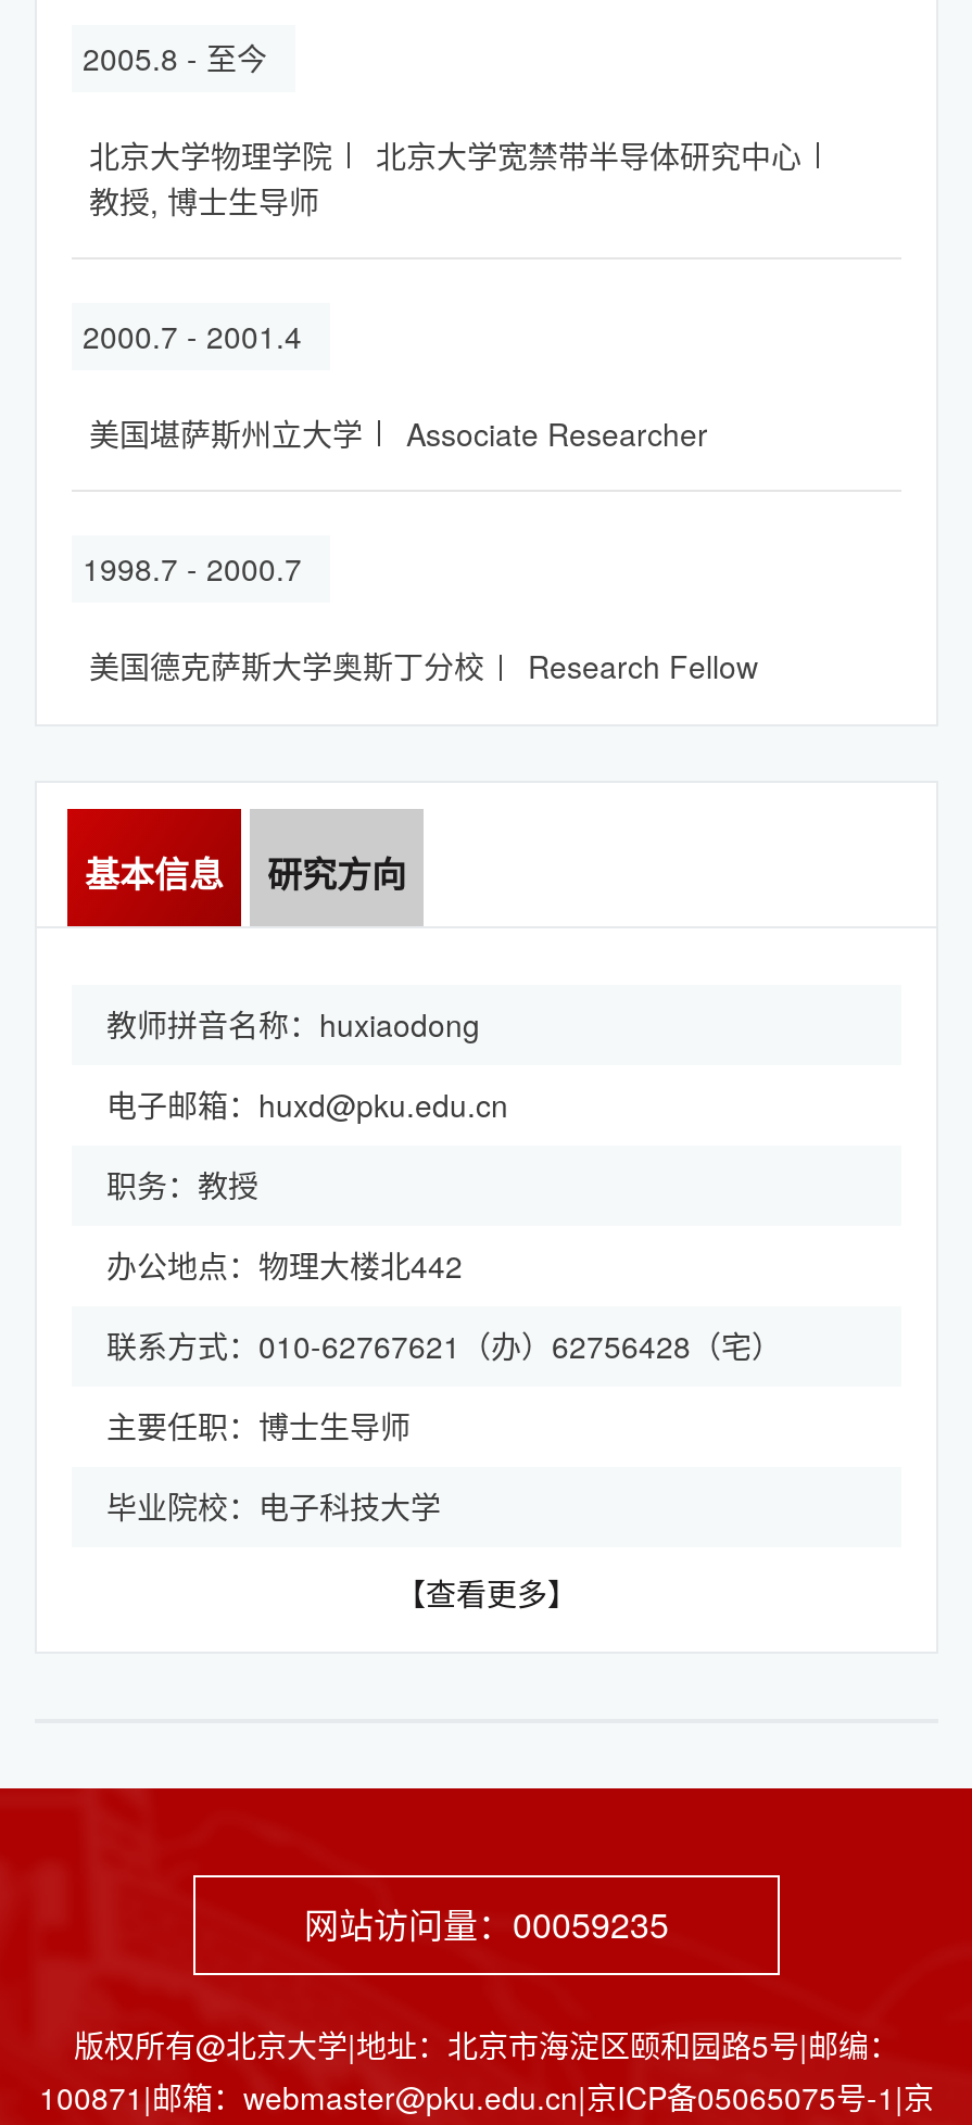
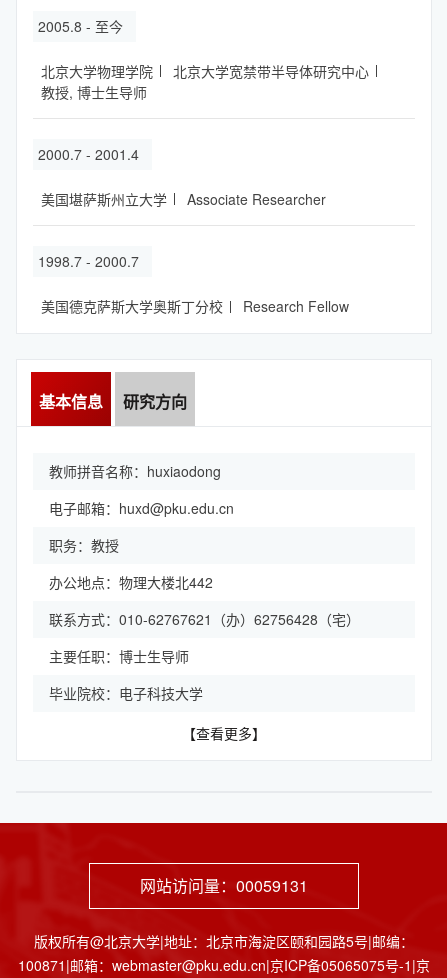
- 网站访问量：00059235
+ 网站访问量：00059131
